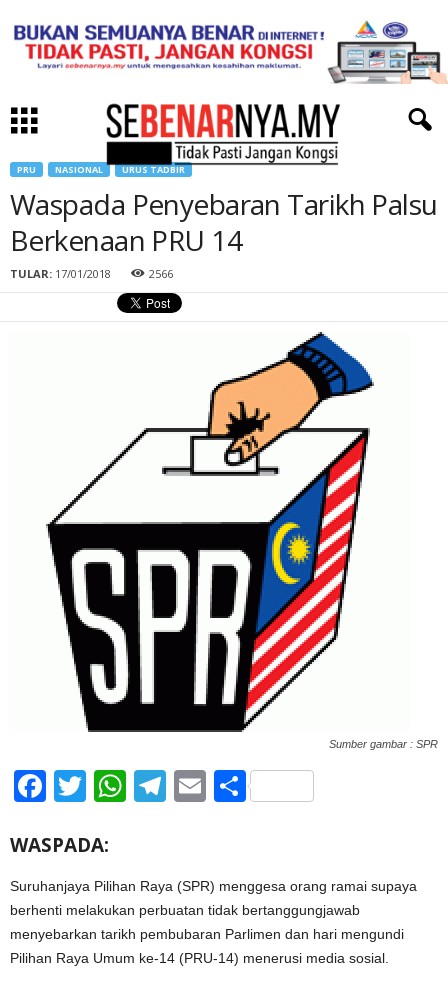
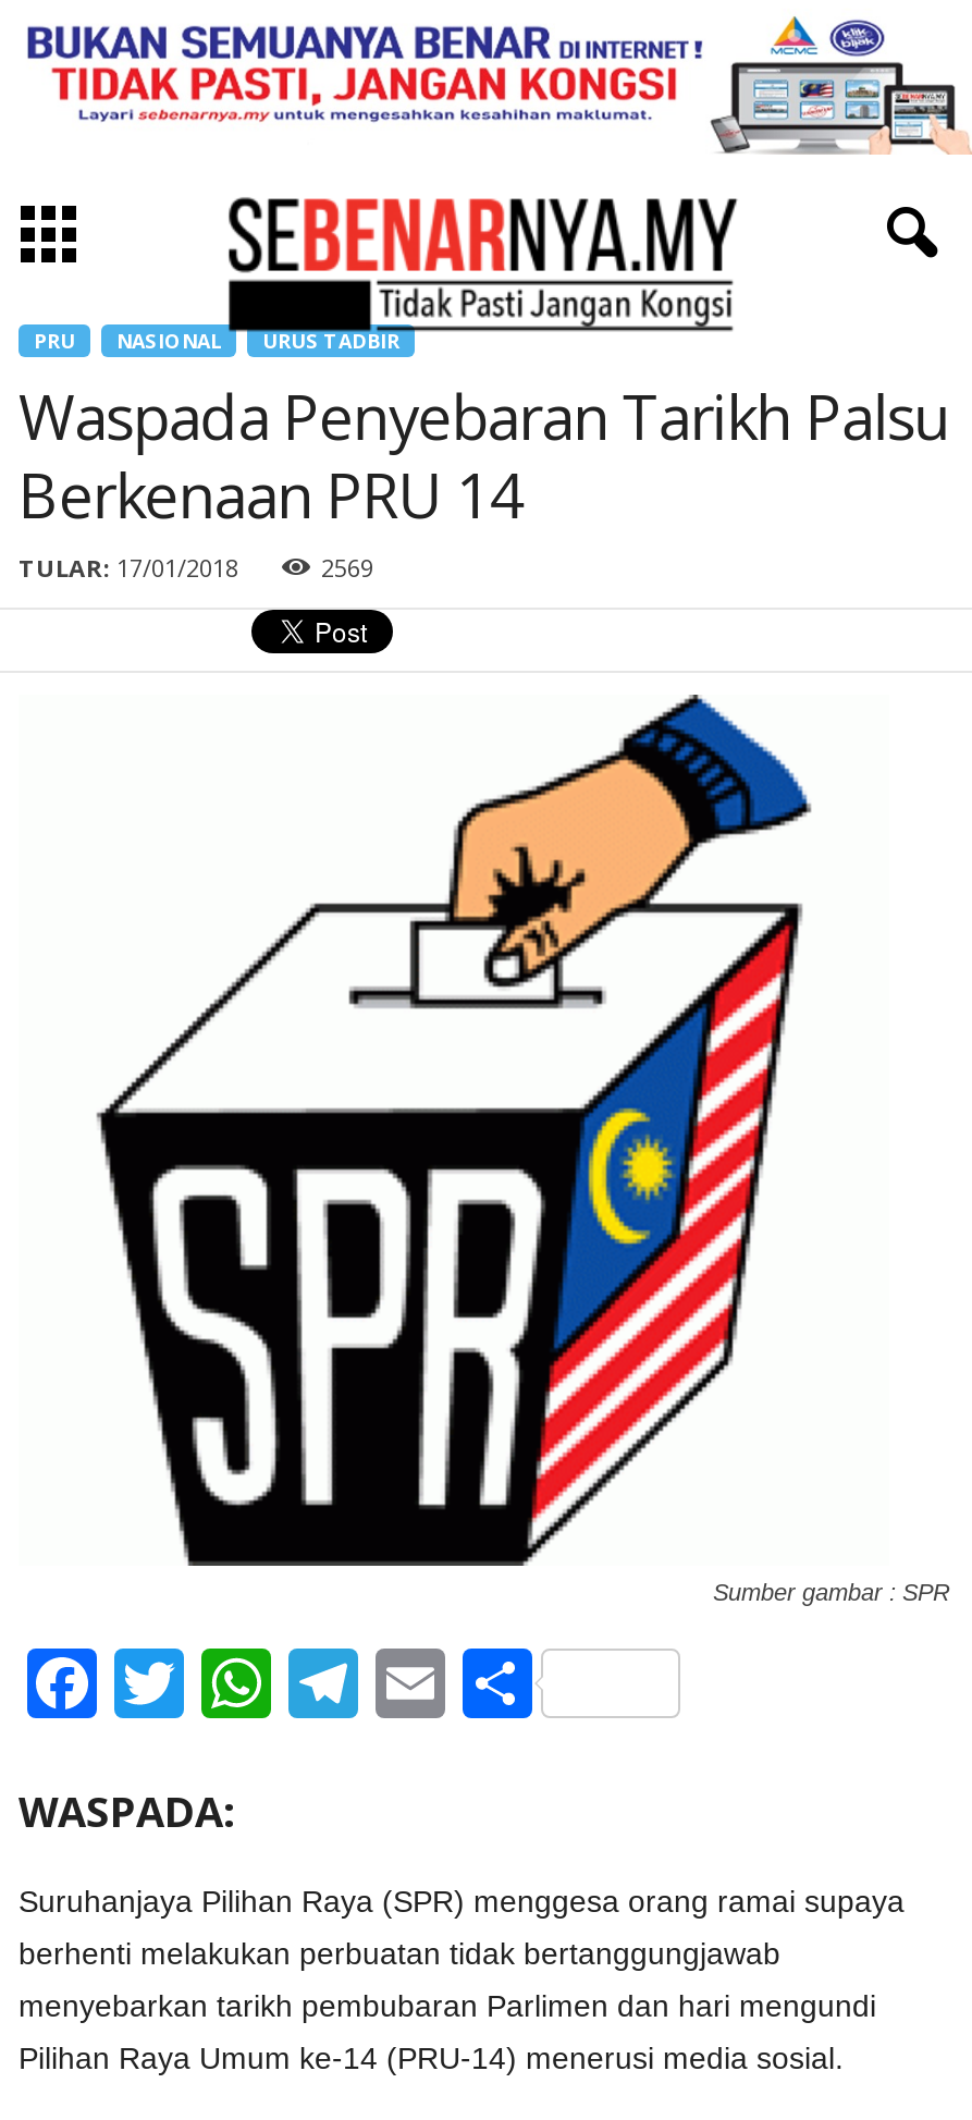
- 2566
+ 2569
